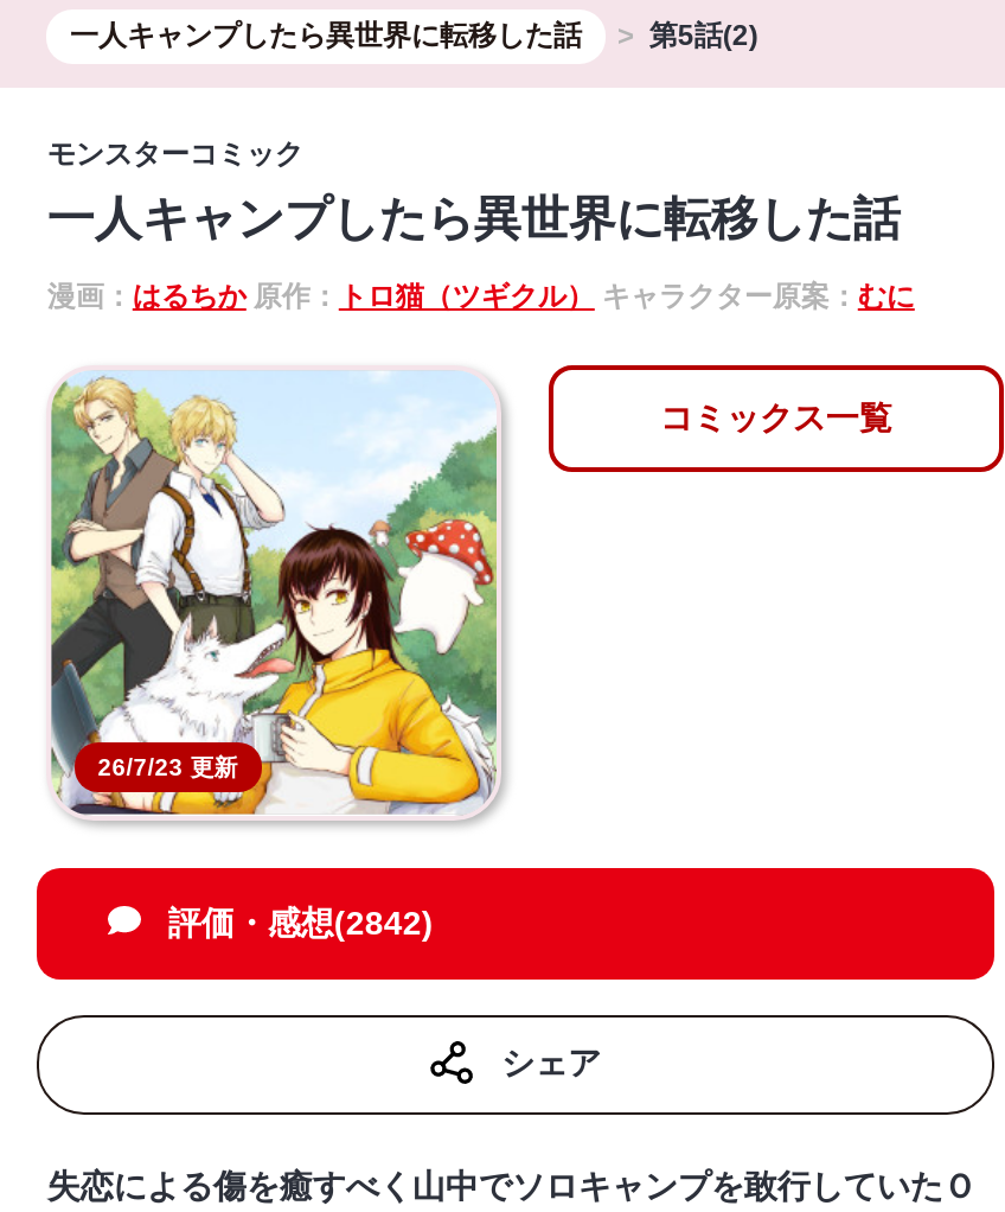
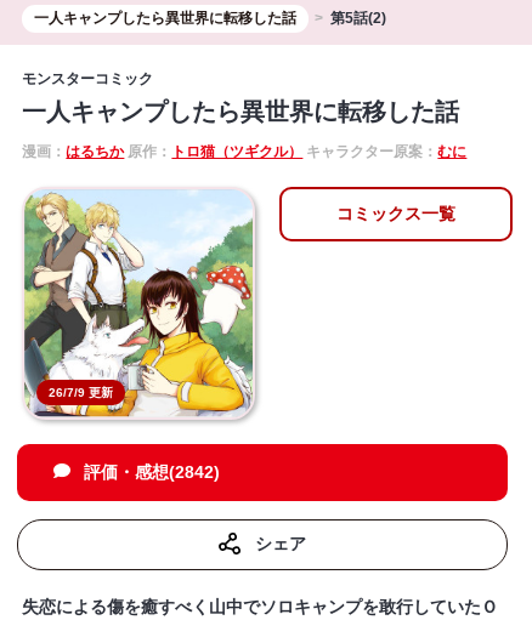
- 26/7/23 更新
+ 26/7/9 更新
